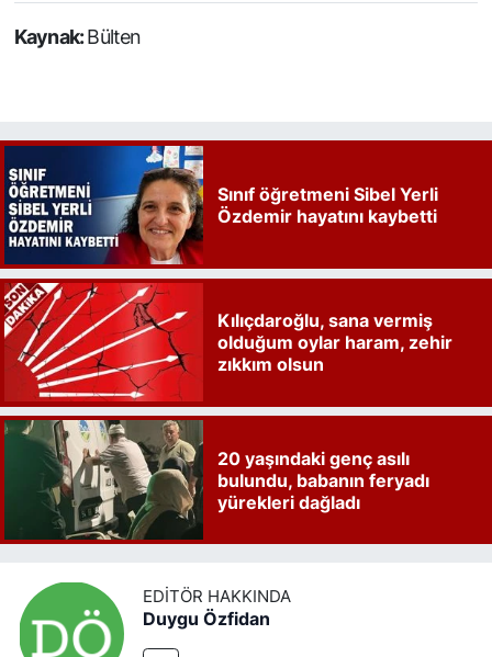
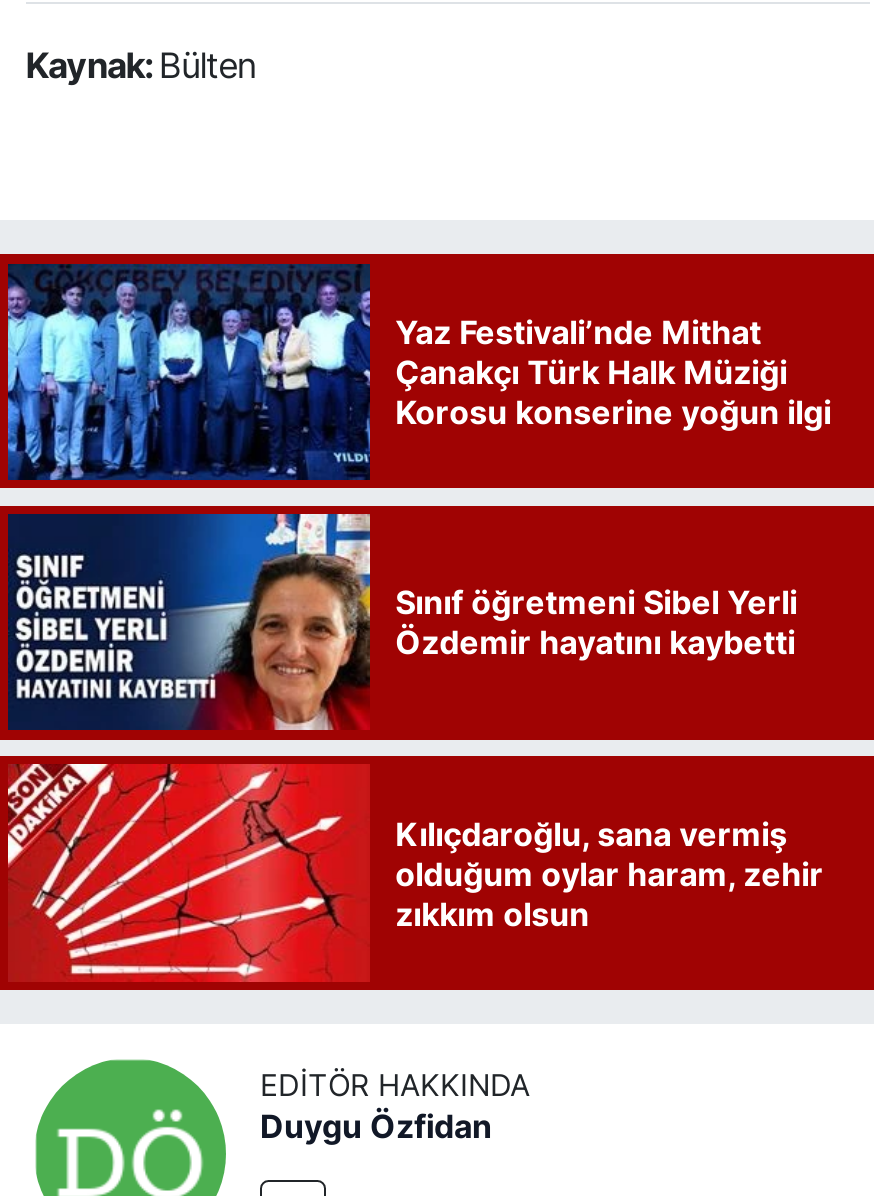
+ [image]
+ Yaz Festivali’nde Mithat
+ Çanakçı Türk Halk Müziği
+ Korosu konserine yoğun ilgi

moved down: [image] | Sınıf öğretmeni Sibel Yerli | Özdemir hayatını kaybetti | Kılıçdaroğlu, sana vermiş | olduğum oylar haram, zehir | zıkkım olsun

- [image]
- 20 yaşındaki genç asılı
- bulundu, babanın feryadı
- yürekleri dağladı
